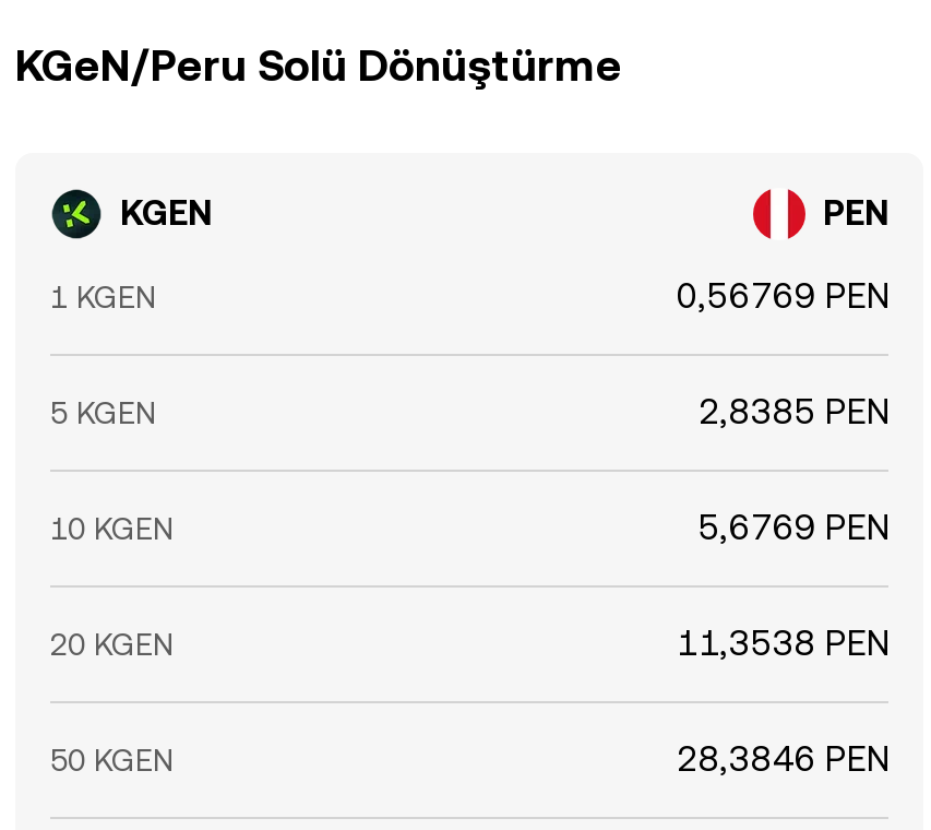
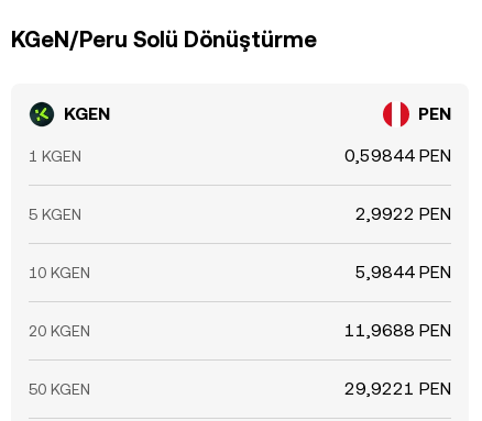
- 0,56769 PEN
+ 0,59844 PEN

- 2,8385 PEN
+ 2,9922 PEN

- 5,6769 PEN
+ 5,9844 PEN

- 11,3538 PEN
+ 11,9688 PEN

- 28,3846 PEN
+ 29,9221 PEN
